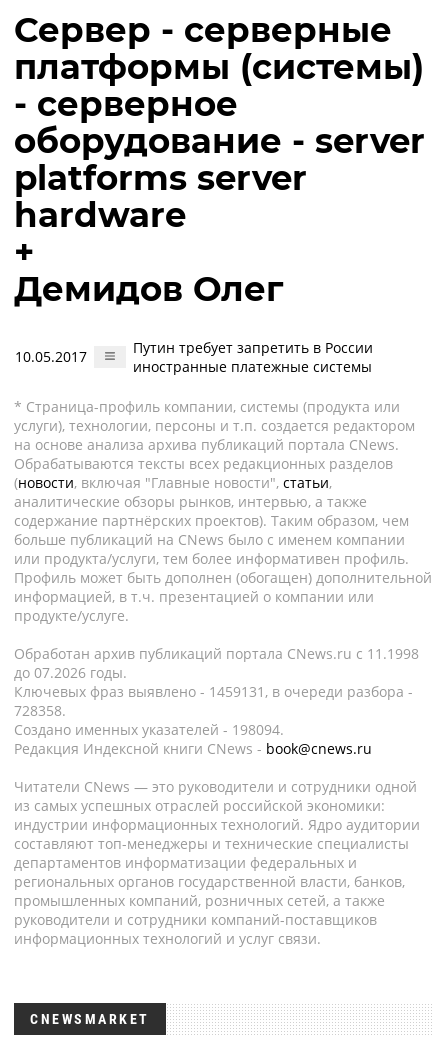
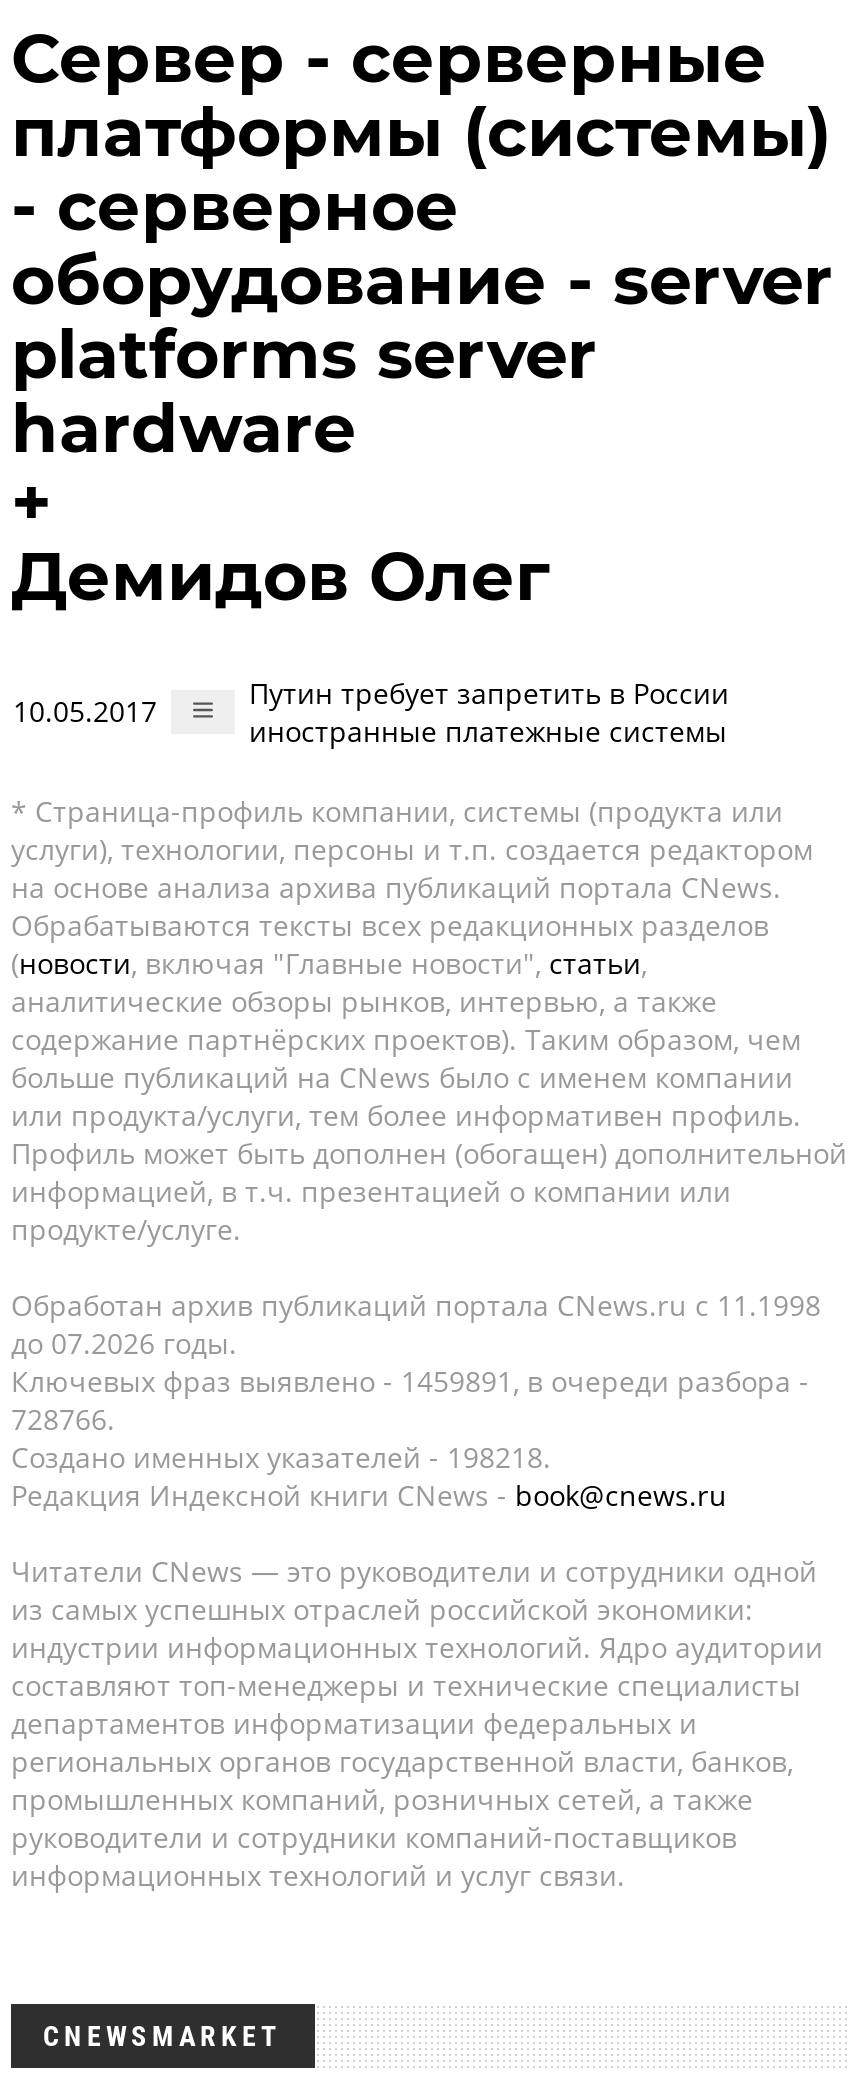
- Ключевых фраз выявлено - 1459131, в очереди разбора -
+ Ключевых фраз выявлено - 1459891, в очереди разбора -

- 728358.
+ 728766.

- Создано именных указателей - 198094.
+ Создано именных указателей - 198218.
